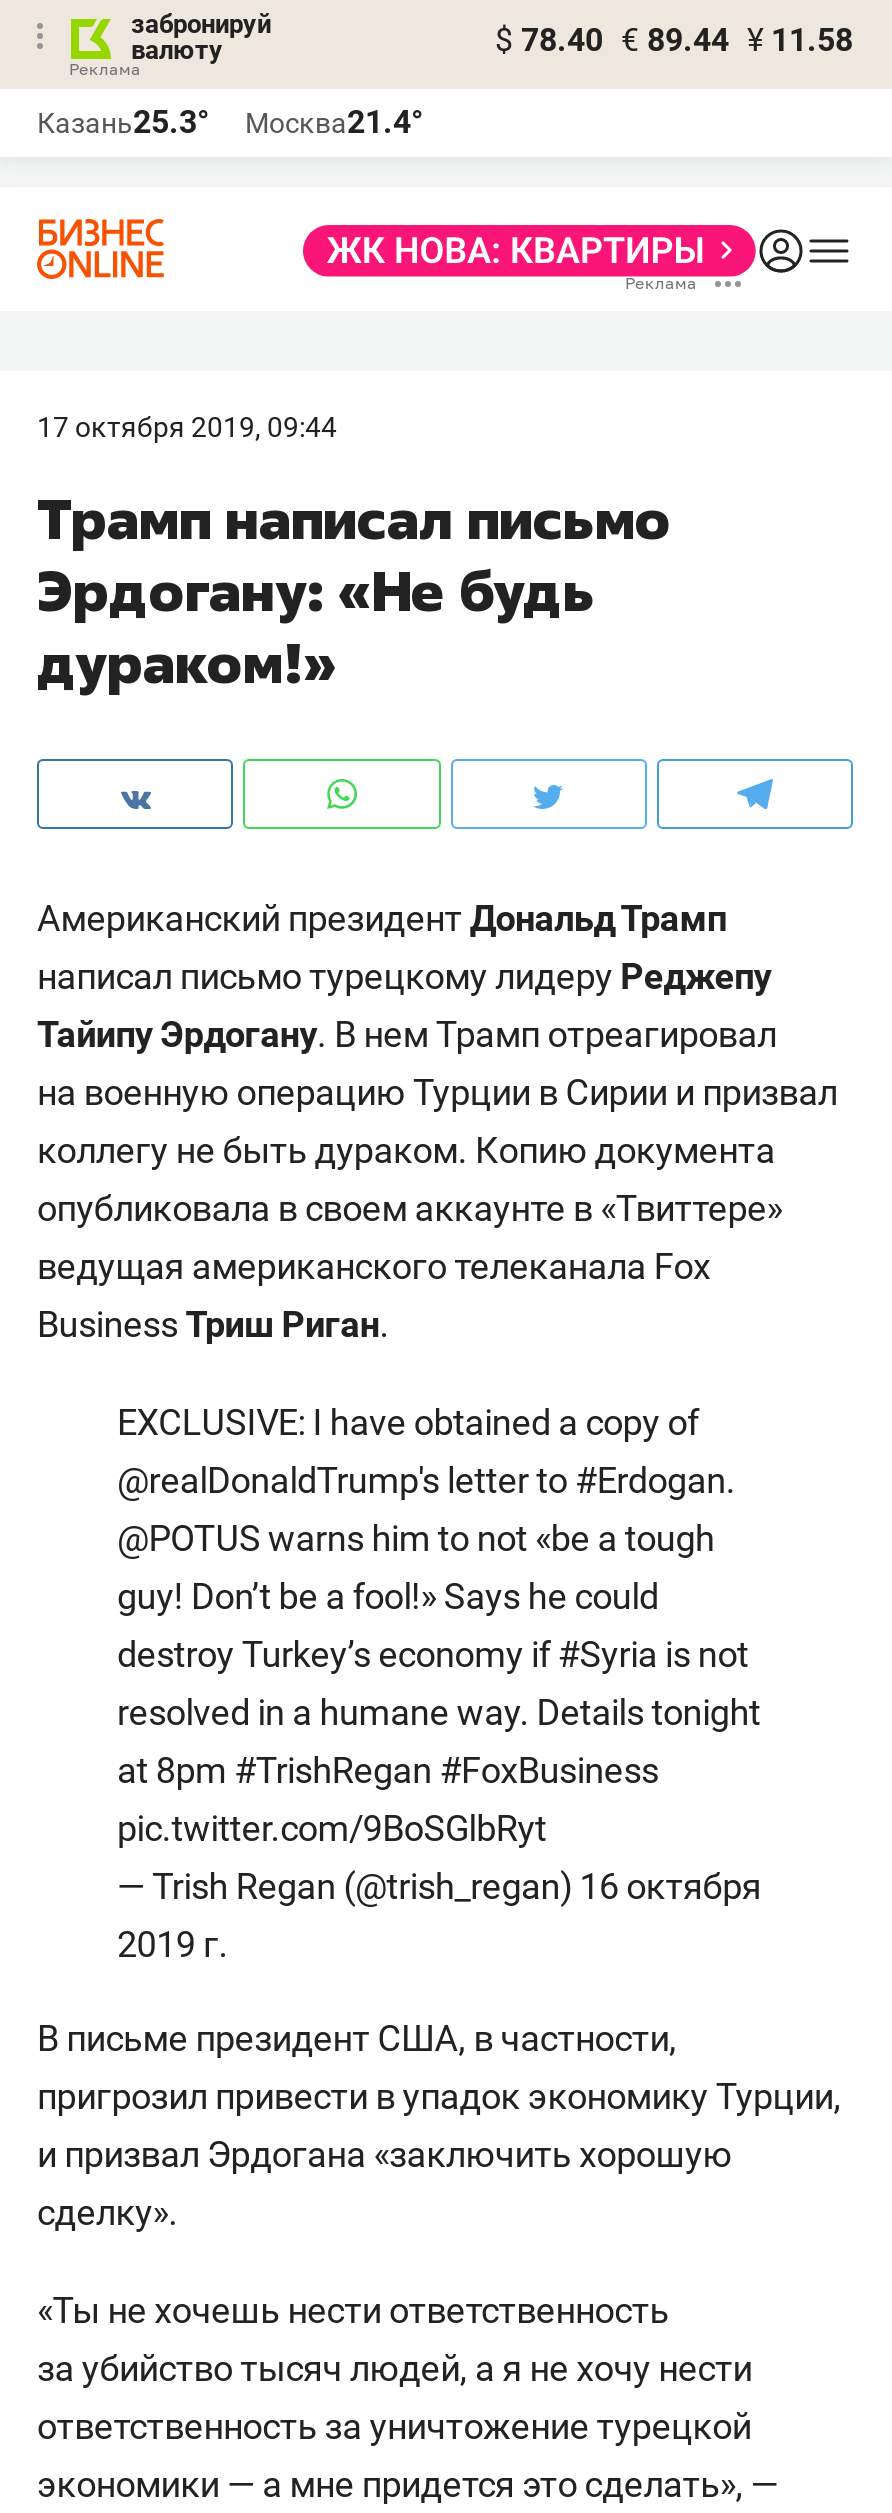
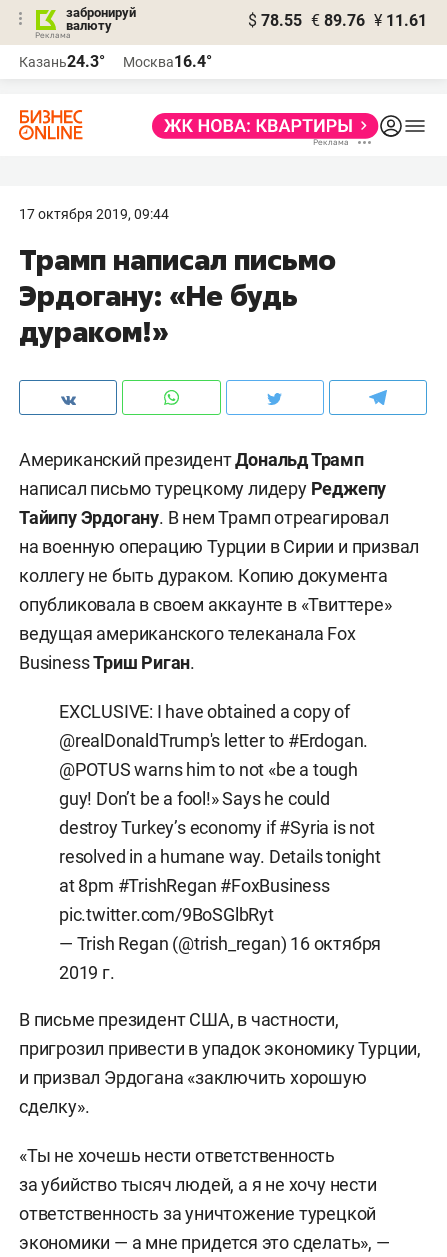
- $ 78.40 € 89.44 ¥ 11.58
+ $ 78.55 € 89.76 ¥ 11.61

- Казань25.3°
+ Казань24.3°

- Москва21.4°
+ Москва16.4°
